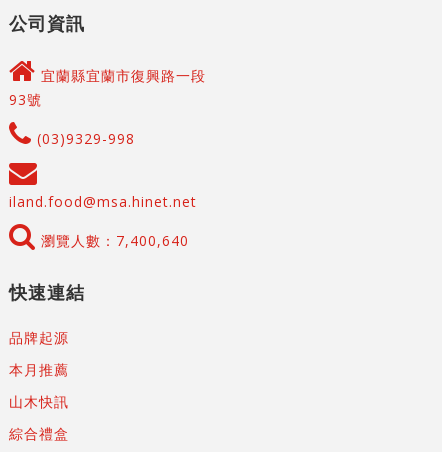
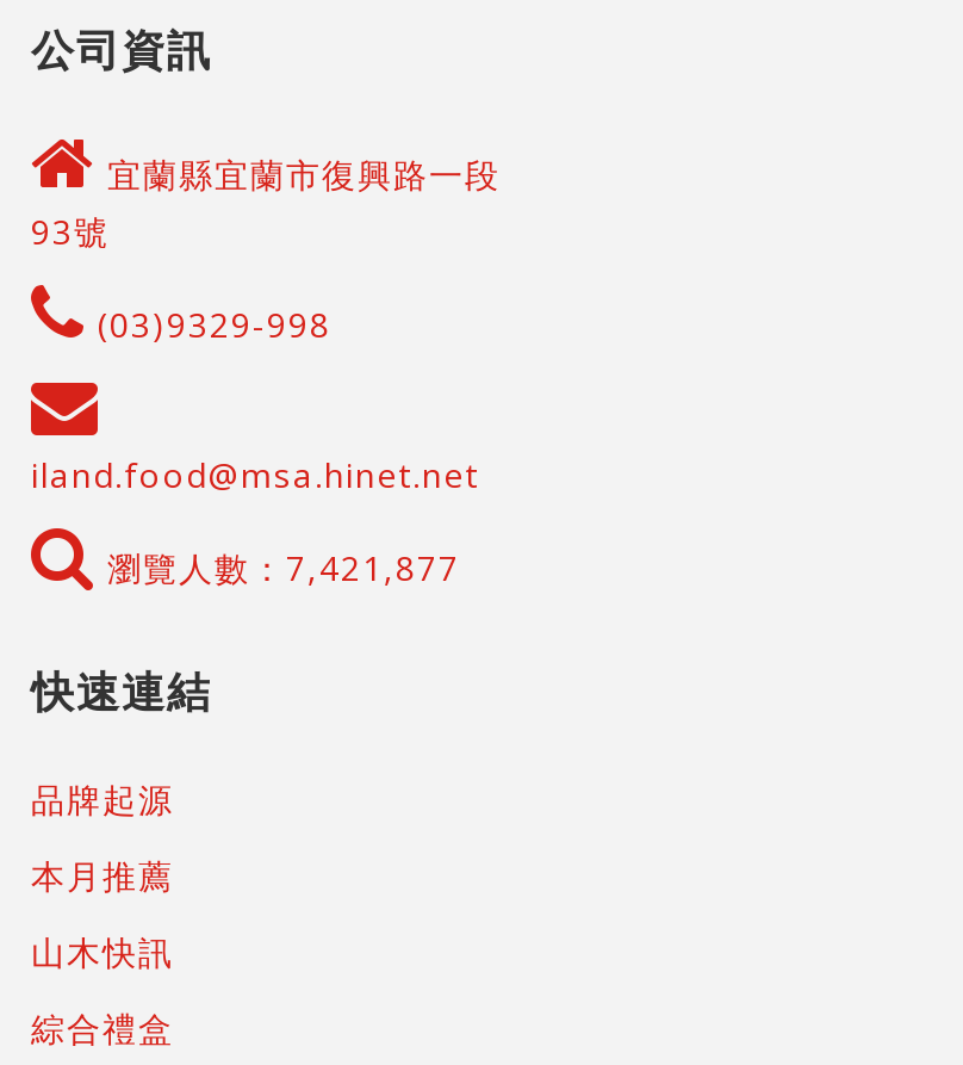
- 瀏覽人數：7,400,640
+ 瀏覽人數：7,421,877
